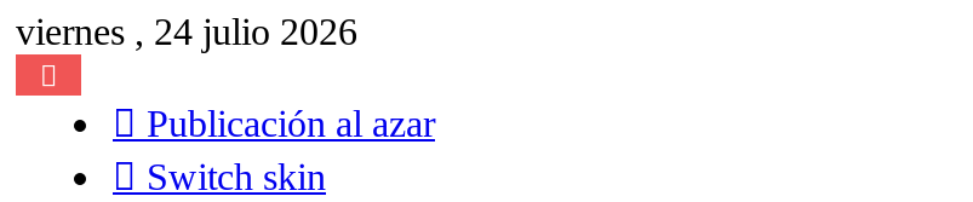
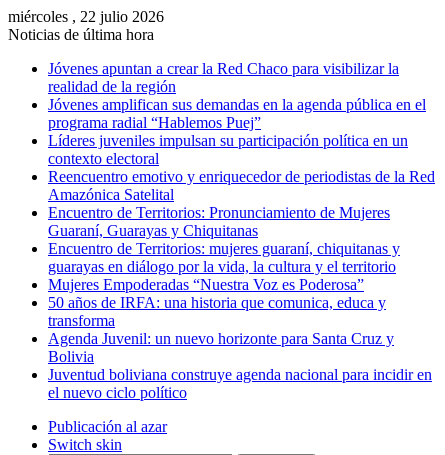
- viernes , 24 julio 2026
+ miércoles , 22 julio 2026
+ Noticias de última hora
+ Jóvenes apuntan a crear la Red Chaco para visibilizar la
+ realidad de la región
+ Jóvenes amplifican sus demandas en la agenda pública en el
+ programa radial “Hablemos Puej”
+ Líderes juveniles impulsan su participación política en un
+ contexto electoral
+ Reencuentro emotivo y enriquecedor de periodistas de la Red
+ Amazónica Satelital
+ Encuentro de Territorios: Pronunciamiento de Mujeres
+ Guaraní, Guarayas y Chiquitanas
+ Encuentro de Territorios: mujeres guaraní, chiquitanas y
+ guarayas en diálogo por la vida, la cultura y el territorio
+ Mujeres Empoderadas “Nuestra Voz es Poderosa”
+ 50 años de IRFA: una historia que comunica, educa y
+ transforma
+ Agenda Juvenil: un nuevo horizonte para Santa Cruz y
+ Bolivia
+ Juventud boliviana construye agenda nacional para incidir en
+ el nuevo ciclo político
